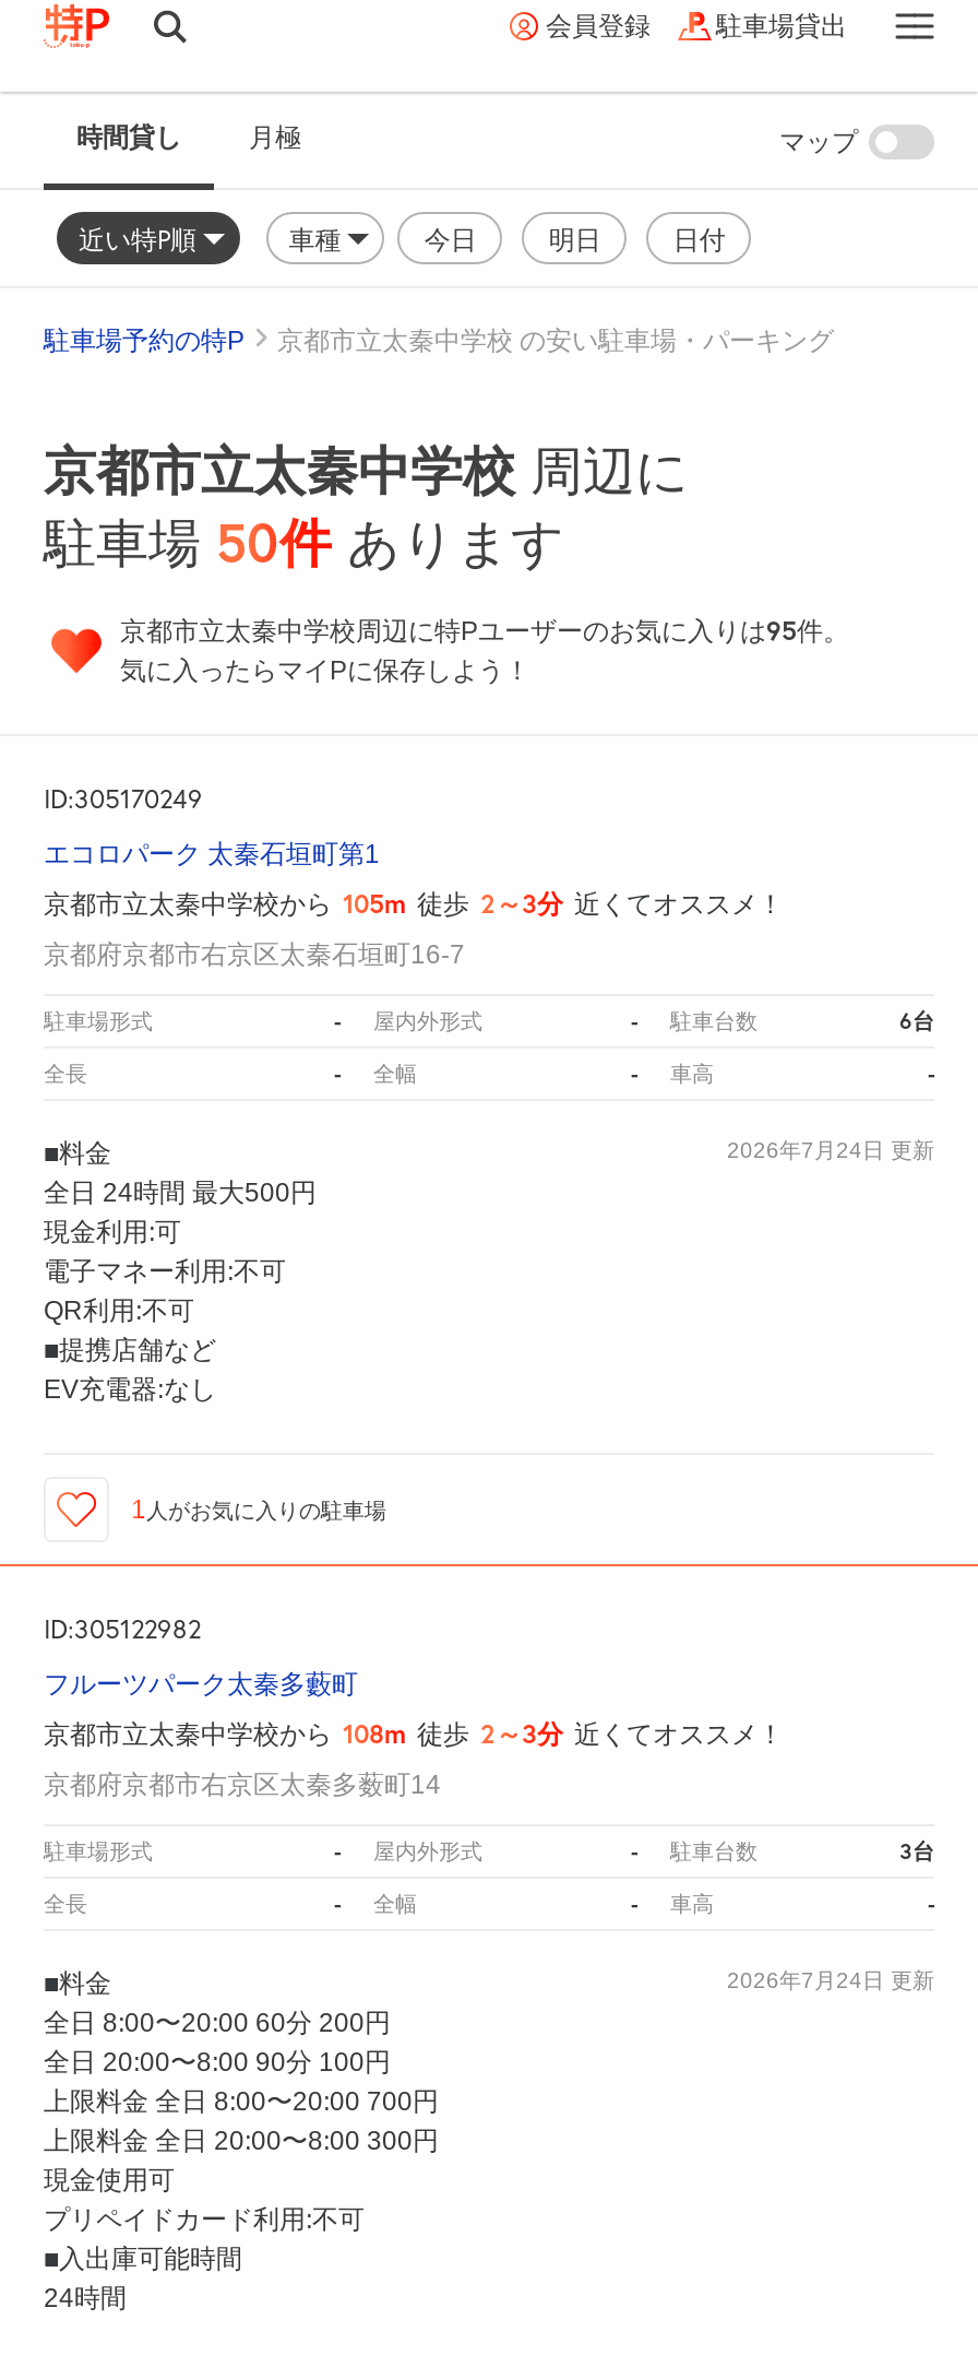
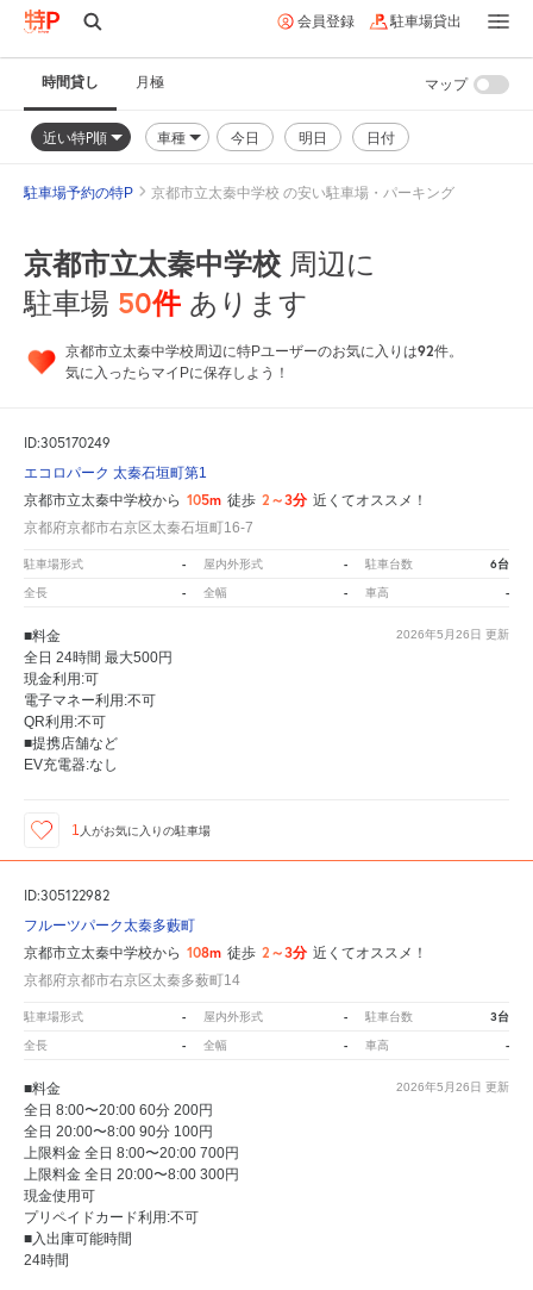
- 京都市立太秦中学校周辺に特Pユーザーのお気に入りは95件。
+ 京都市立太秦中学校周辺に特Pユーザーのお気に入りは92件。

- 2026年7月24日更新
+ 2026年5月26日更新

- 2026年7月24日更新
+ 2026年5月26日更新
